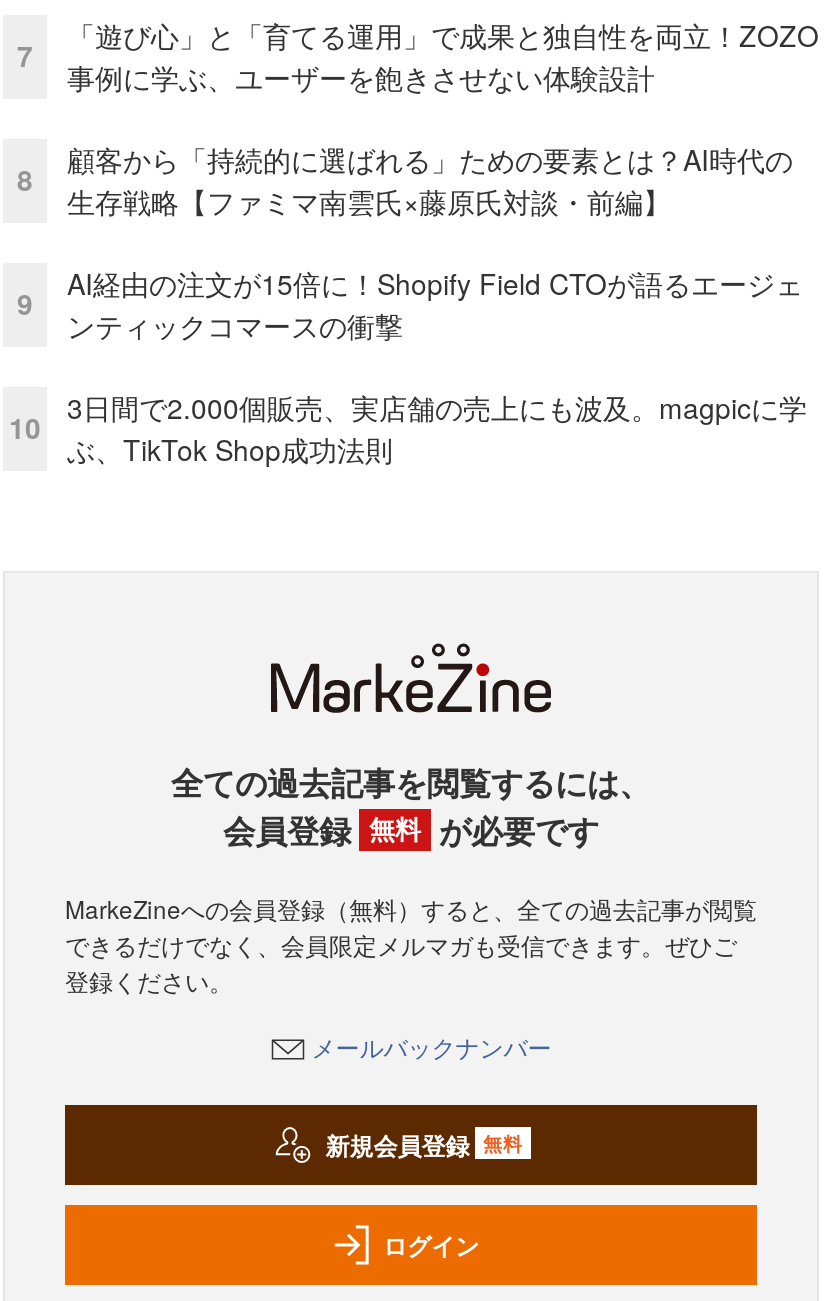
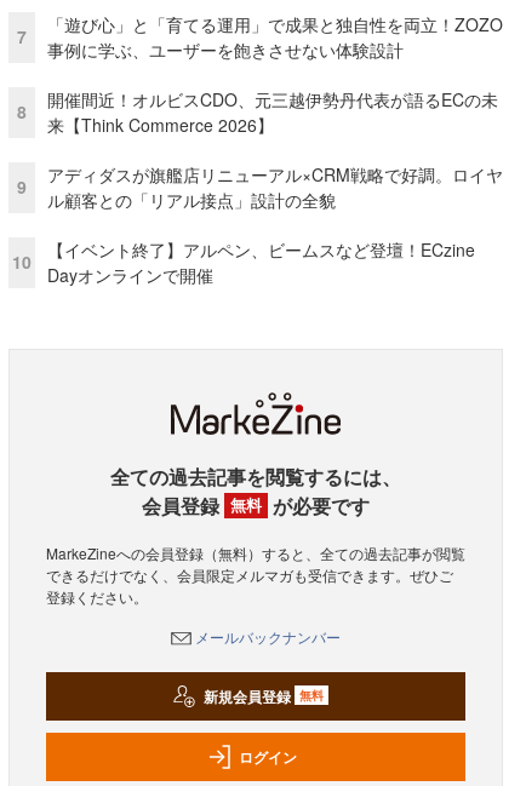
- 顧客から「持続的に選ばれる」ための要素とは？AI時代の
- 生存戦略【ファミマ南雲氏×藤原氏対談・前編】
+ 開催間近！オルビスCDO、元三越伊勢丹代表が語るECの未
+ 来【Think Commerce 2026】

- AI経由の注文が15倍に！Shopify Field CTOが語るエージェ
- ンティックコマースの衝撃
+ アディダスが旗艦店リニューアル×CRM戦略で好調。ロイヤ
+ ル顧客との「リアル接点」設計の全貌

- 3日間で2.000個販売、実店舗の売上にも波及。magpicに学
- ぶ、TikTok Shop成功法則
+ 【イベント終了】アルペン、ビームスなど登壇！ECzine
+ Dayオンラインで開催
